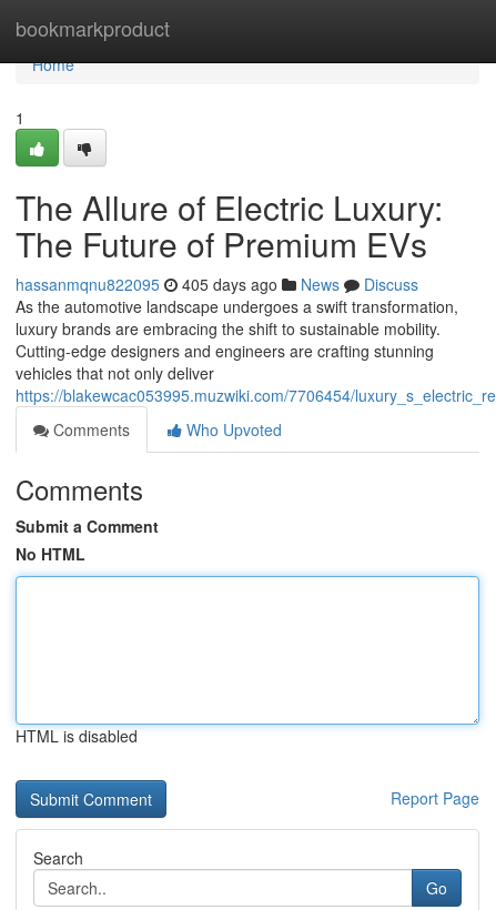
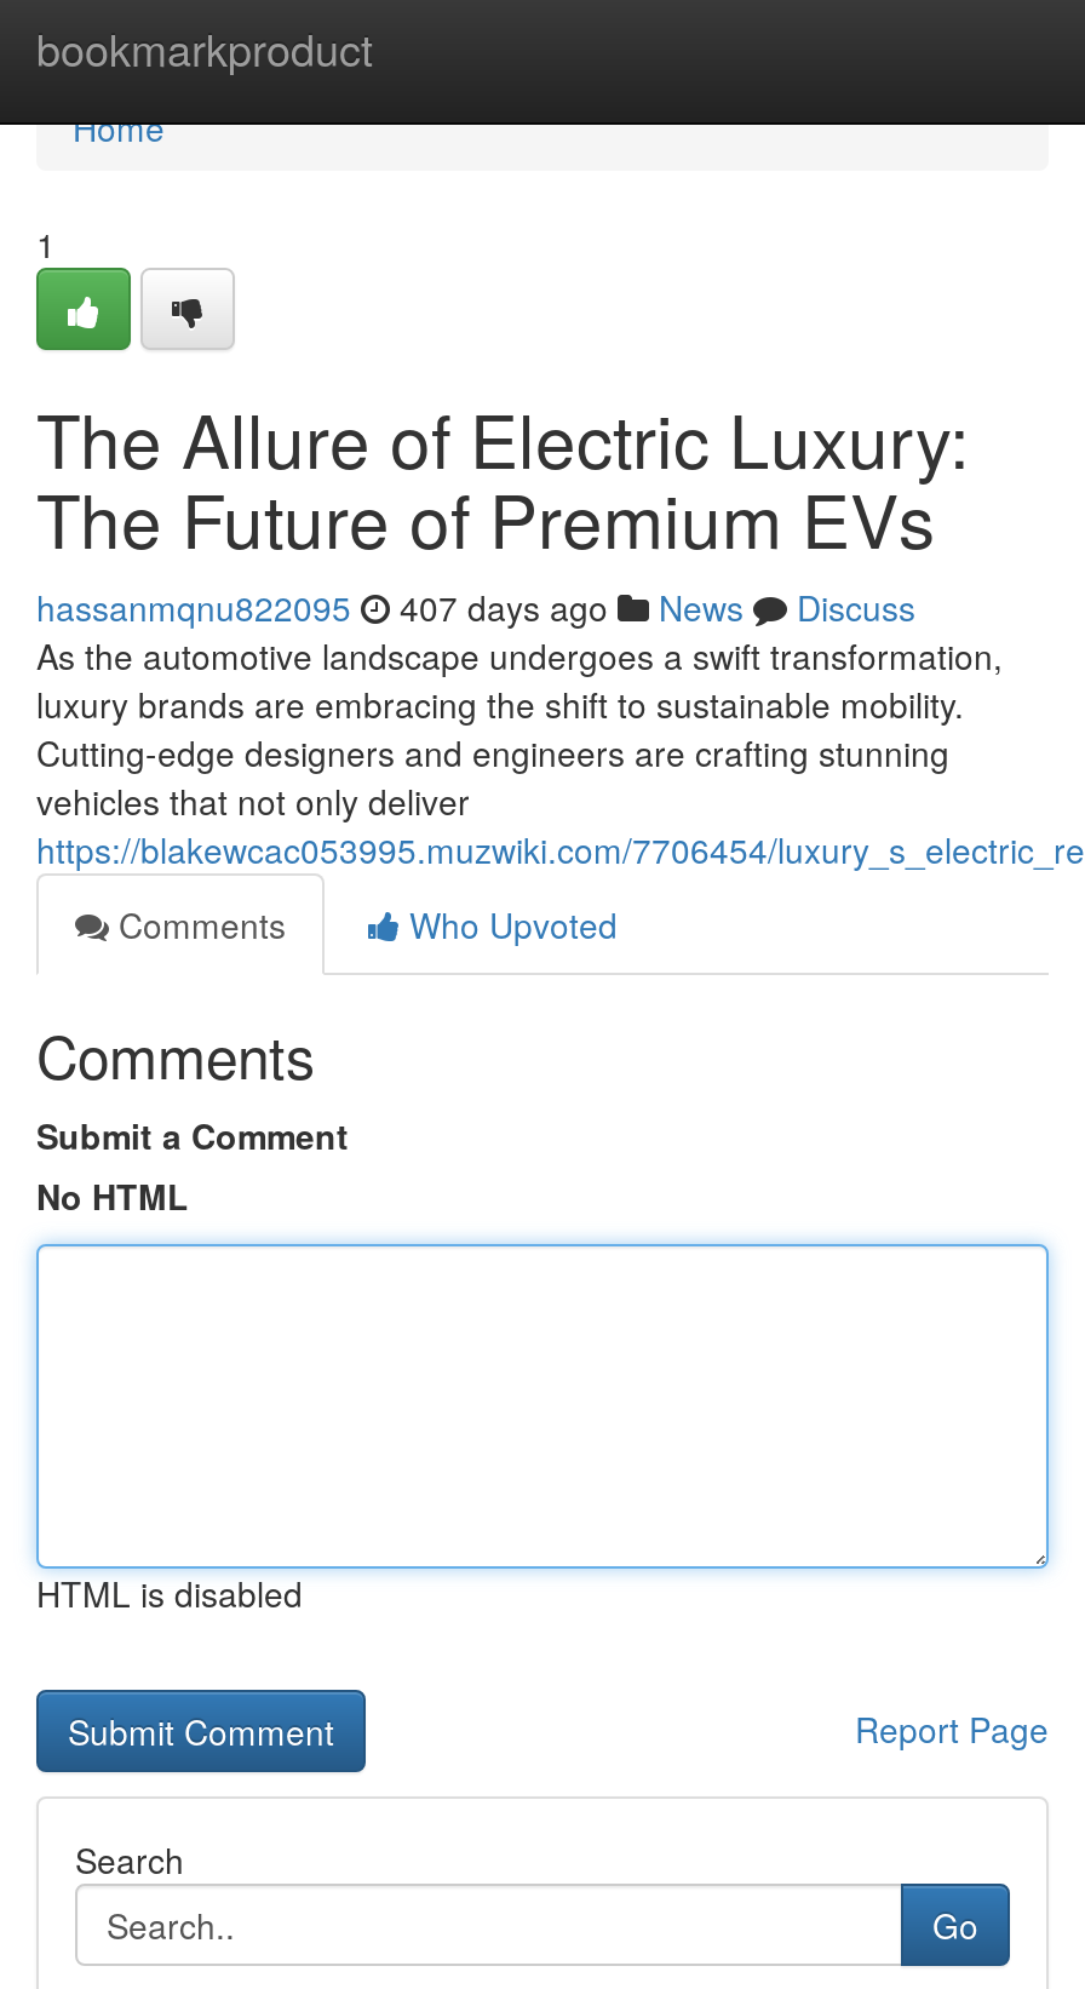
- hassanmqnu822095 405 days ago News Discuss
+ hassanmqnu822095 407 days ago News Discuss
